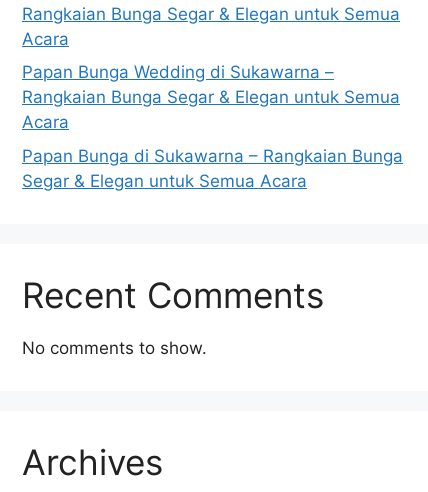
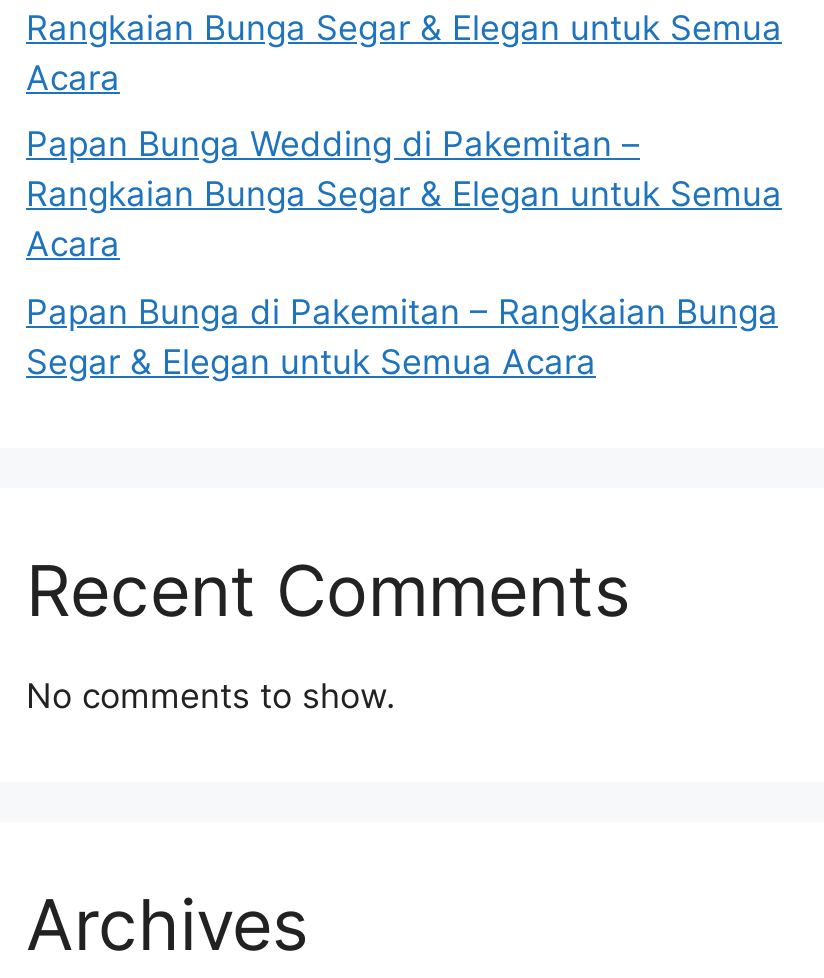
- Papan Bunga Wedding di Sukawarna –
+ Papan Bunga Wedding di Pakemitan –

- Papan Bunga di Sukawarna – Rangkaian Bunga
+ Papan Bunga di Pakemitan – Rangkaian Bunga
